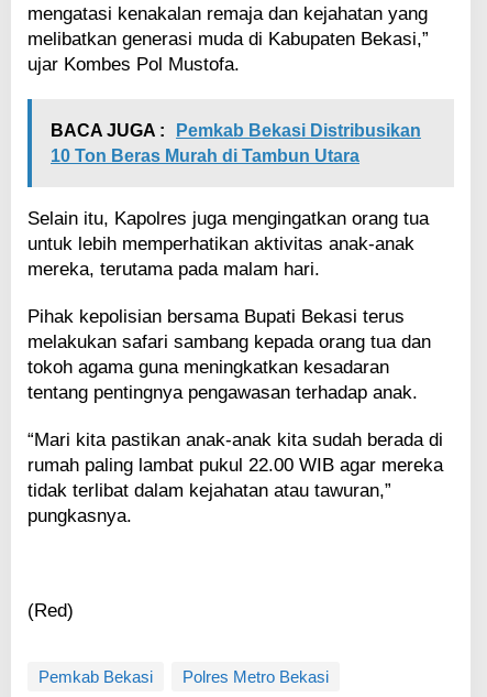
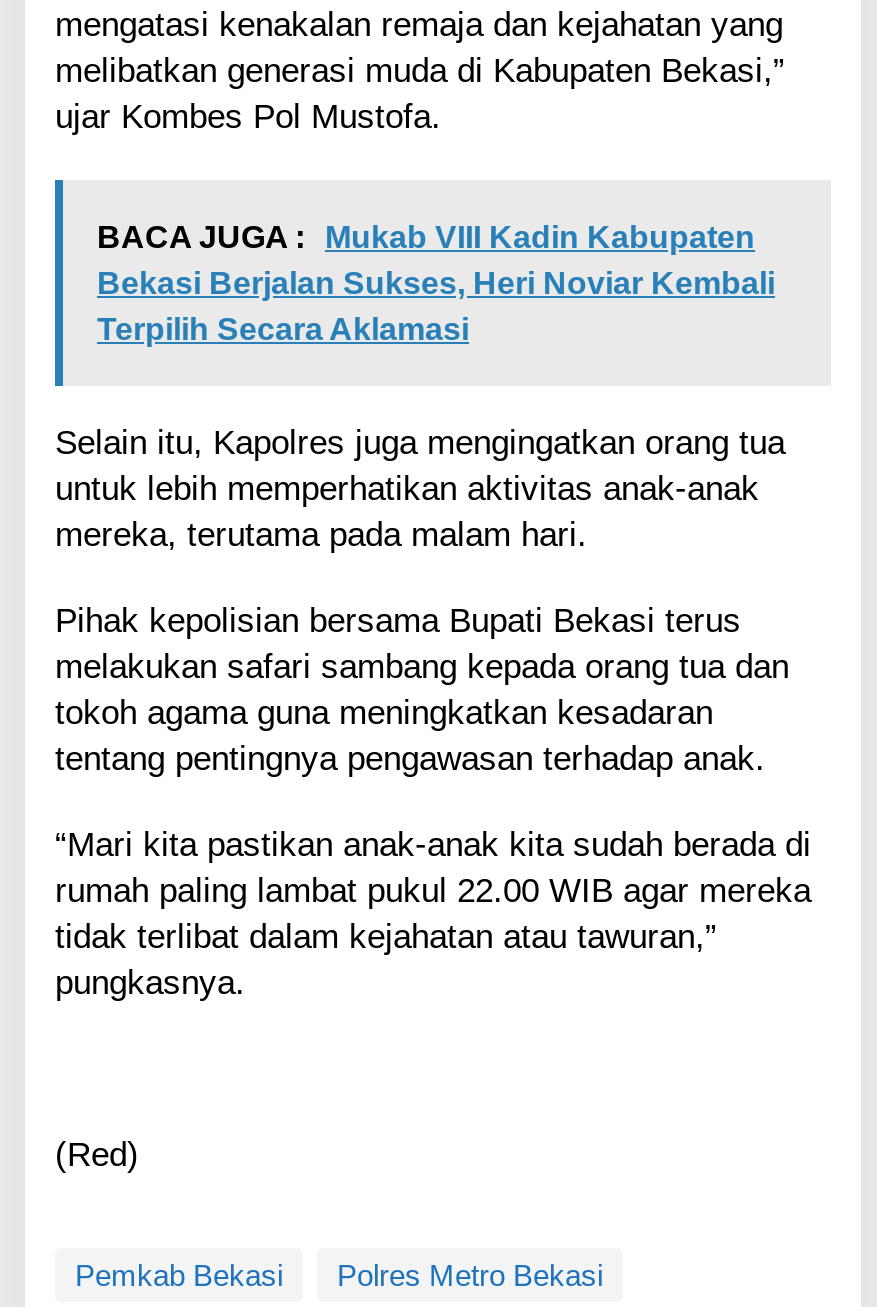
- BACA JUGA : Pemkab Bekasi Distribusikan
- 10 Ton Beras Murah di Tambun Utara
+ BACA JUGA : Mukab VIII Kadin Kabupaten
+ Bekasi Berjalan Sukses, Heri Noviar Kembali
+ Terpilih Secara Aklamasi
